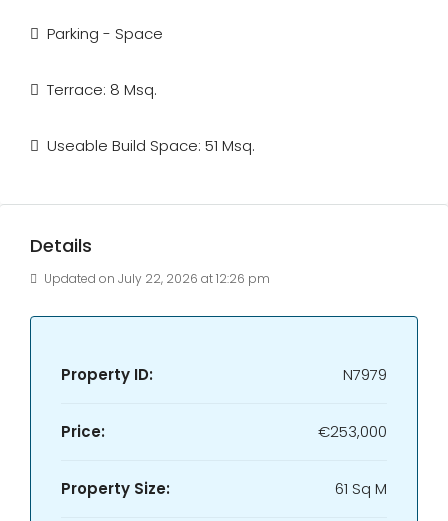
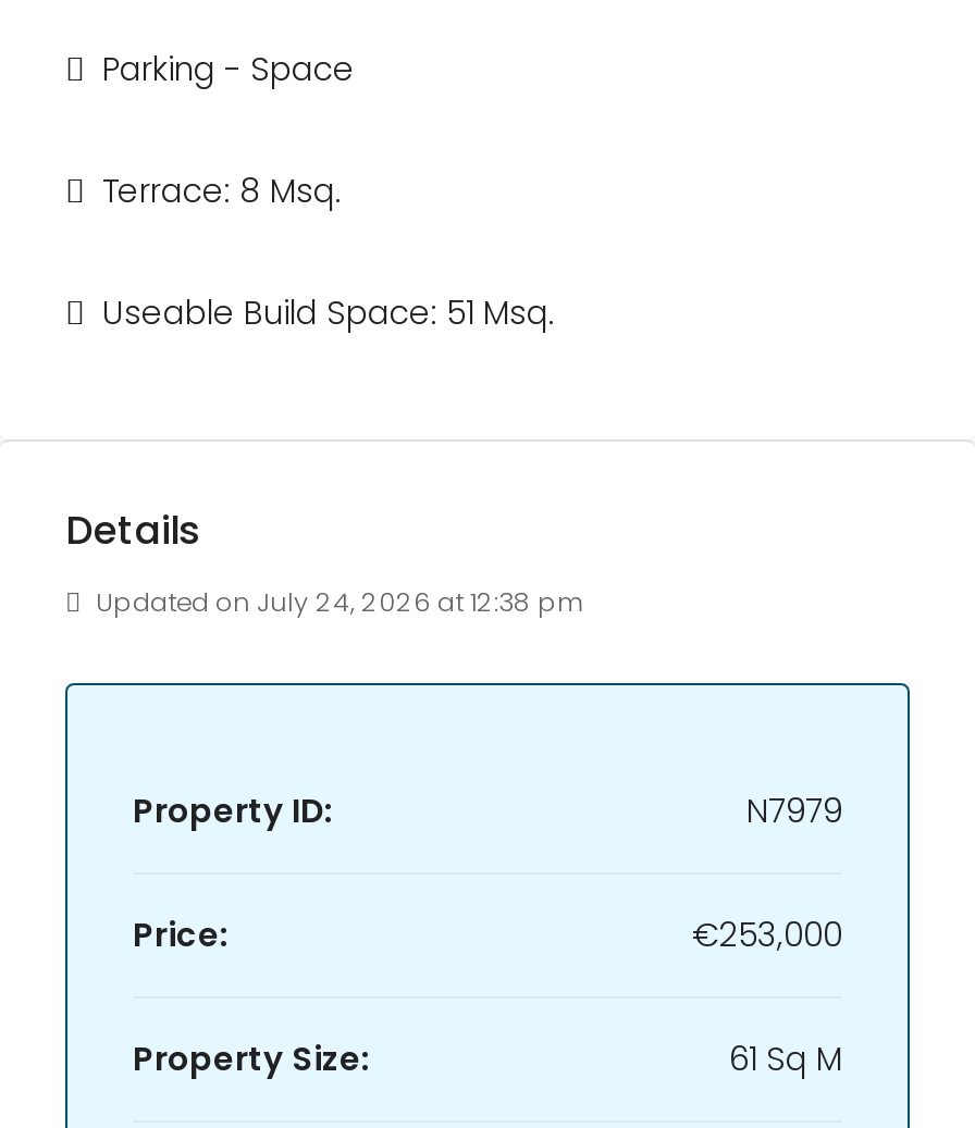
- Updated on July 22, 2026 at 12:26 pm
+ Updated on July 24, 2026 at 12:38 pm
